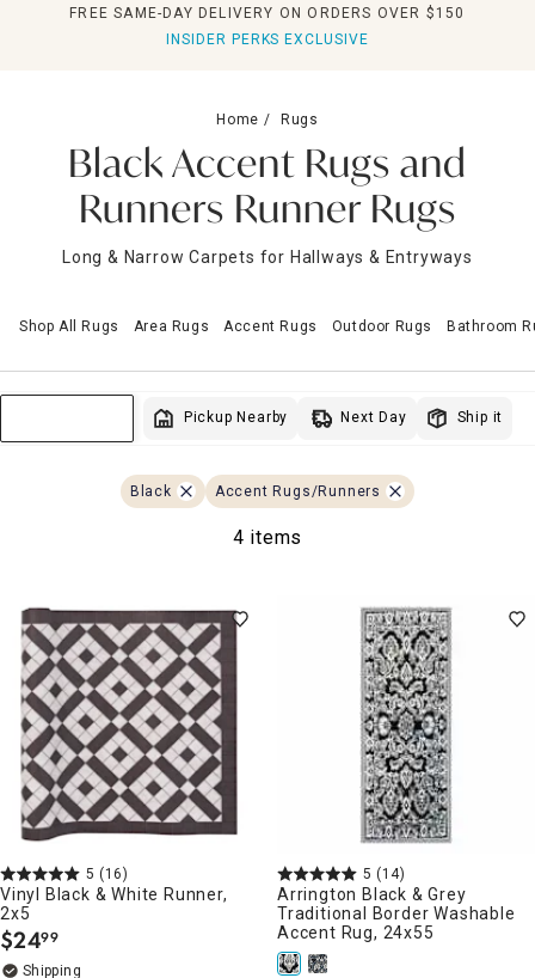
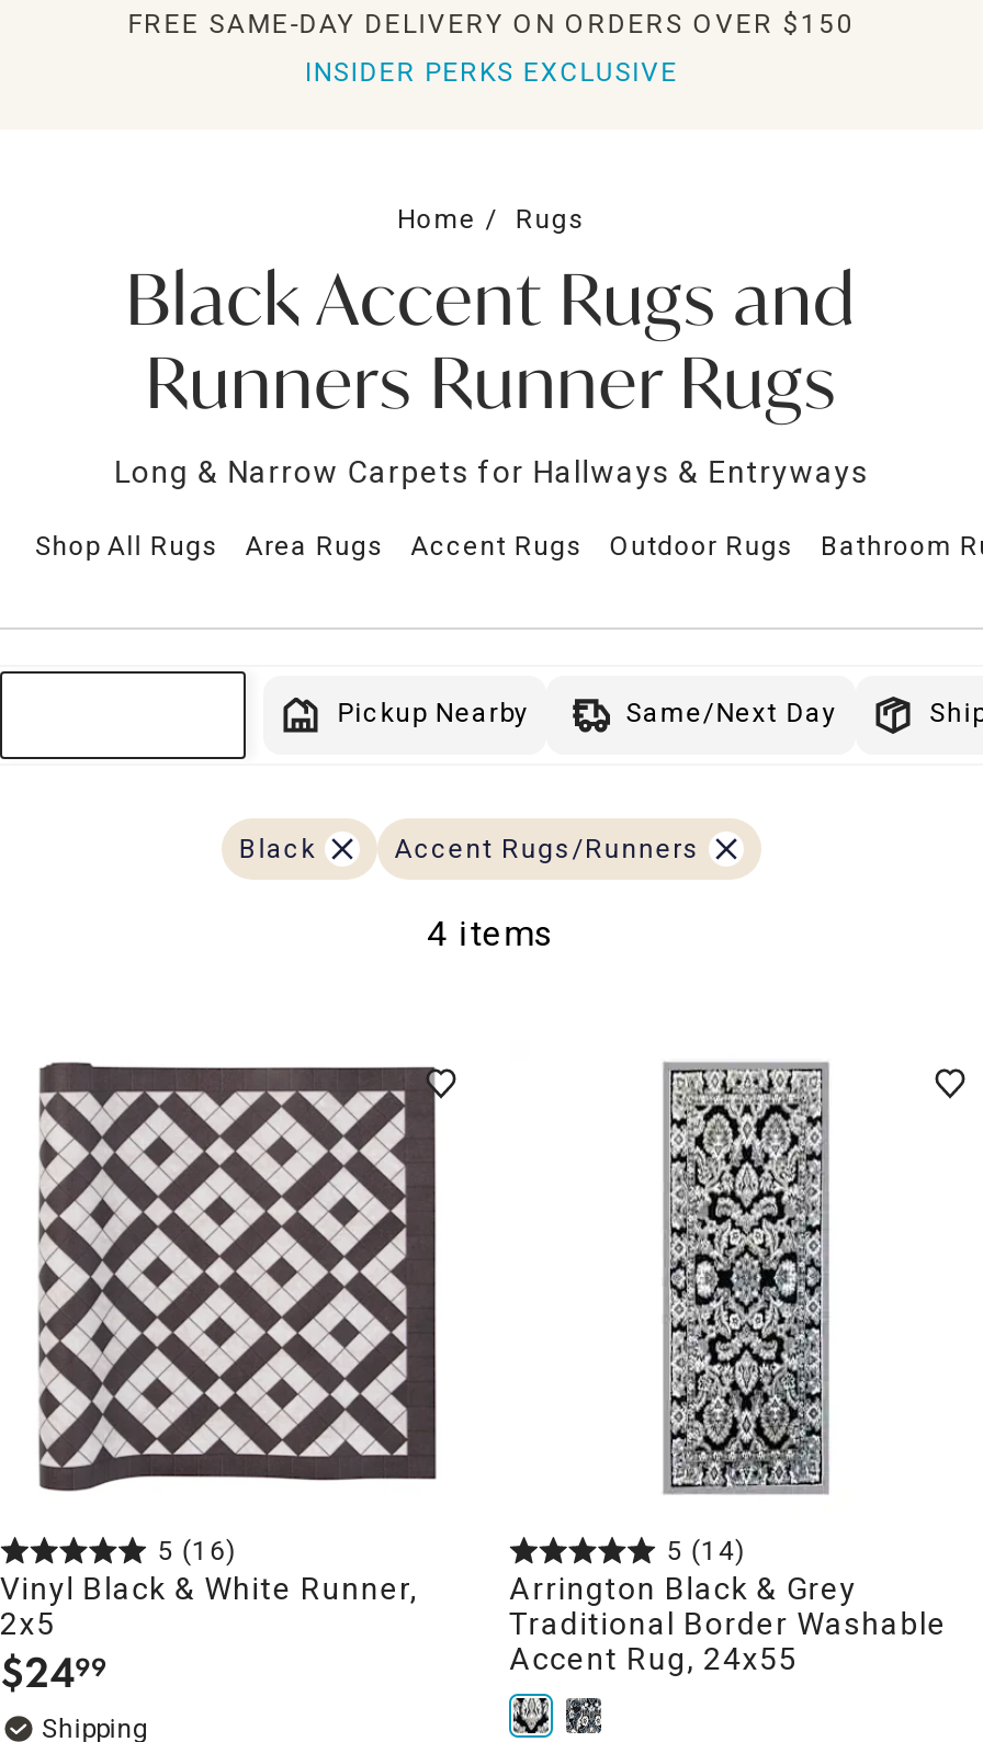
- Next Day
+ Same/Next Day
